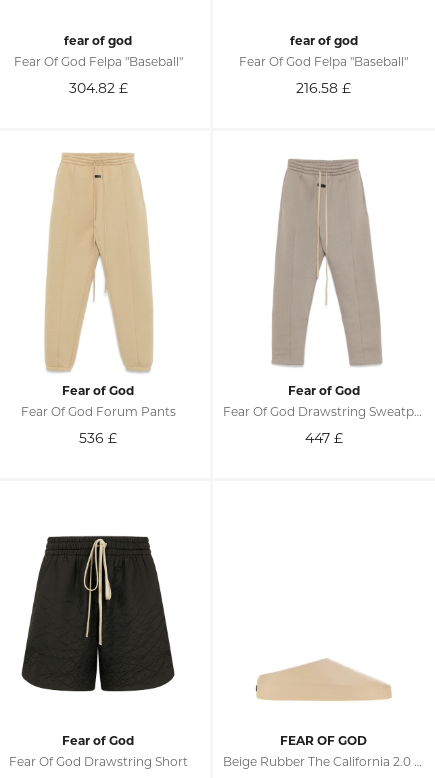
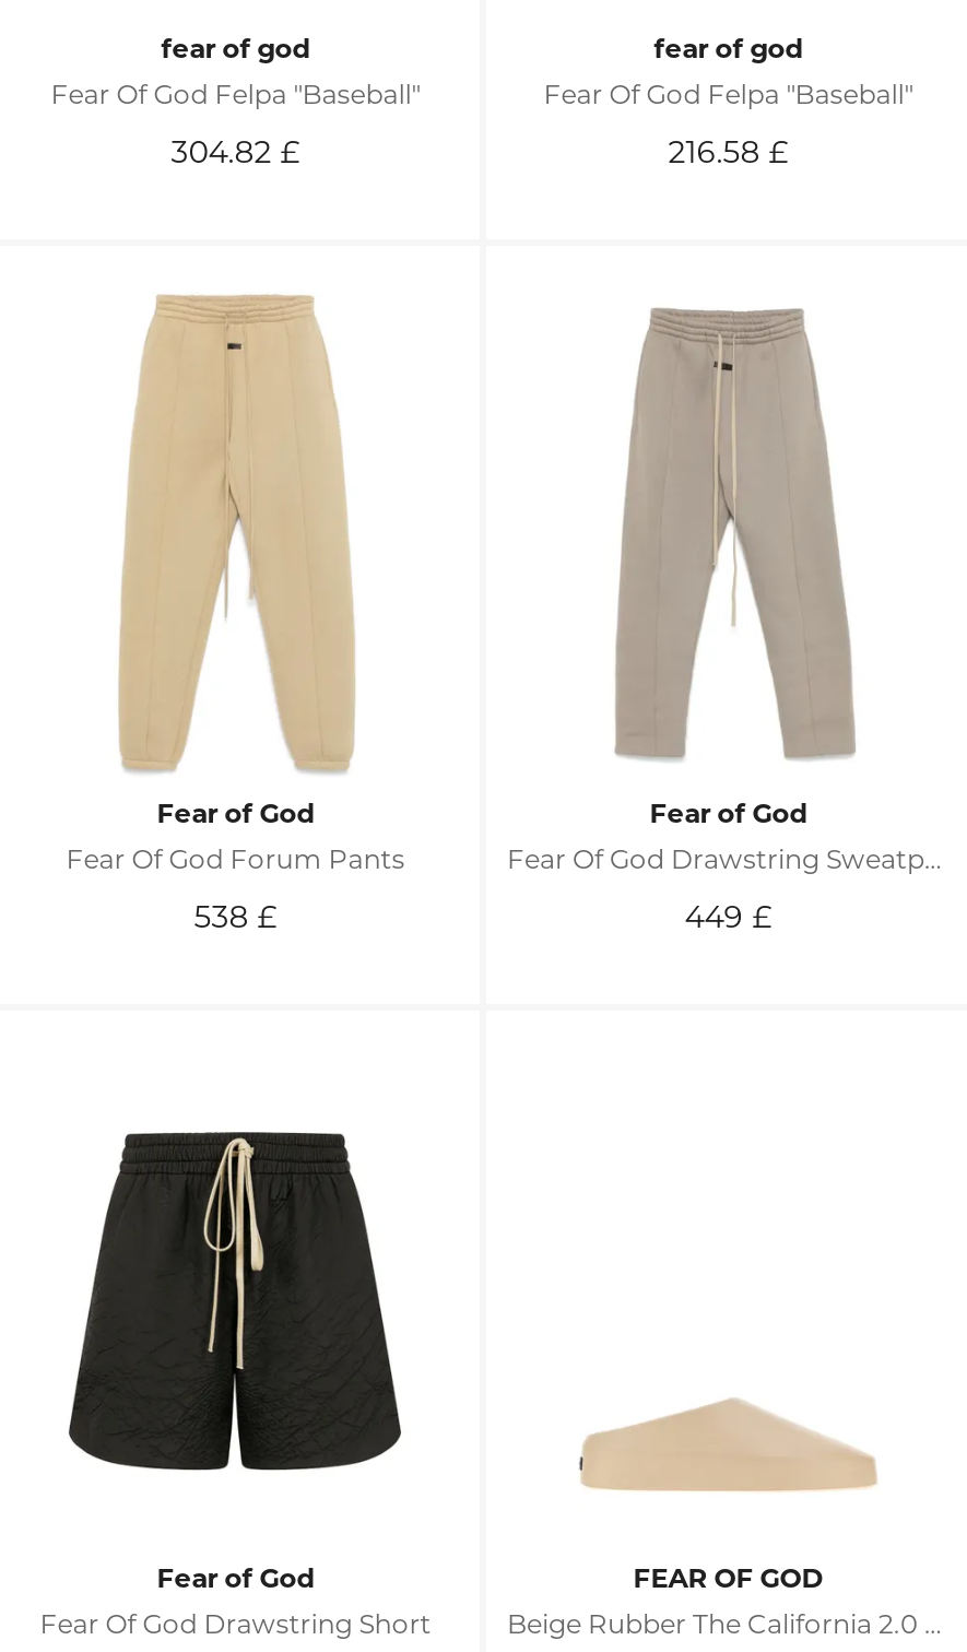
- 536 £
+ 538 £

- 447 £
+ 449 £
